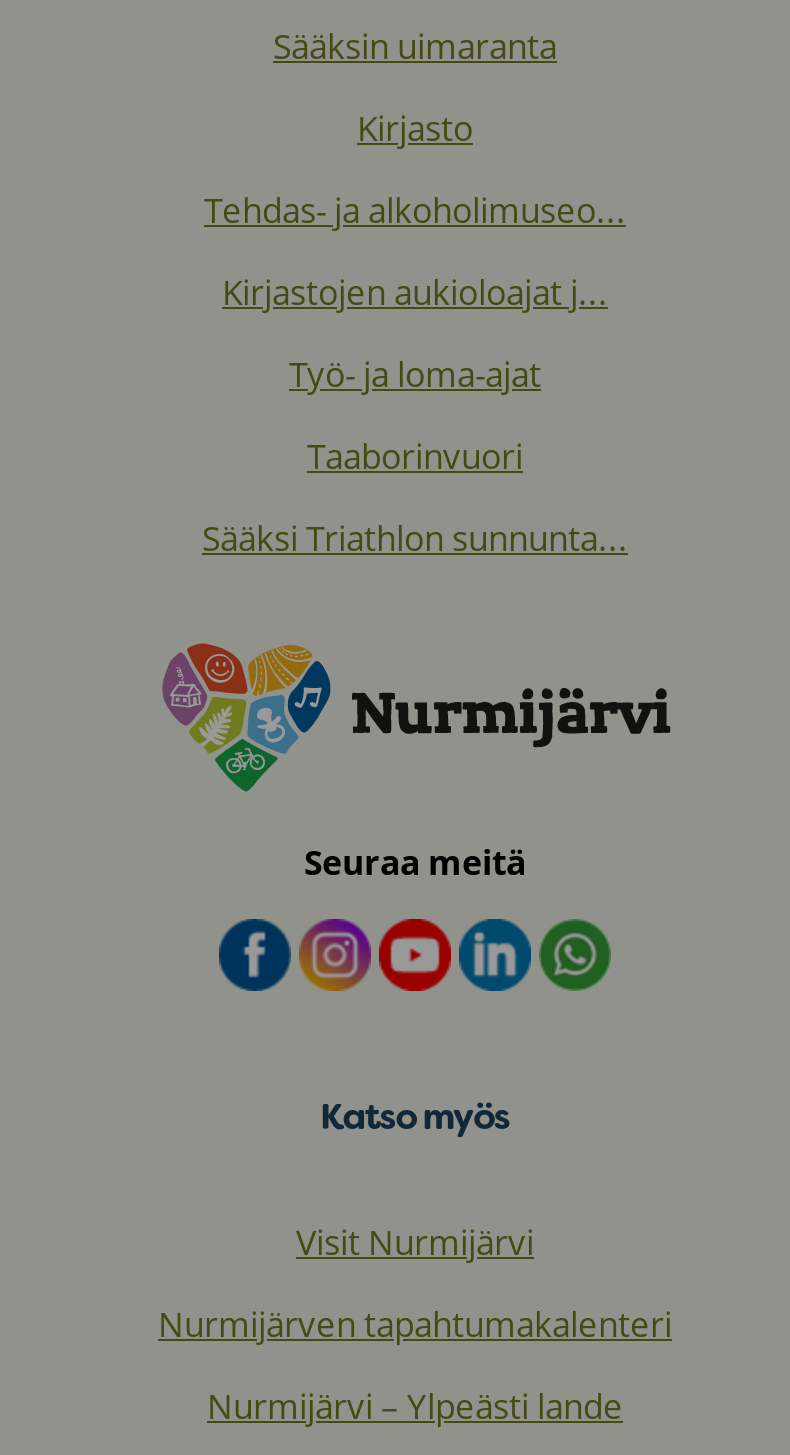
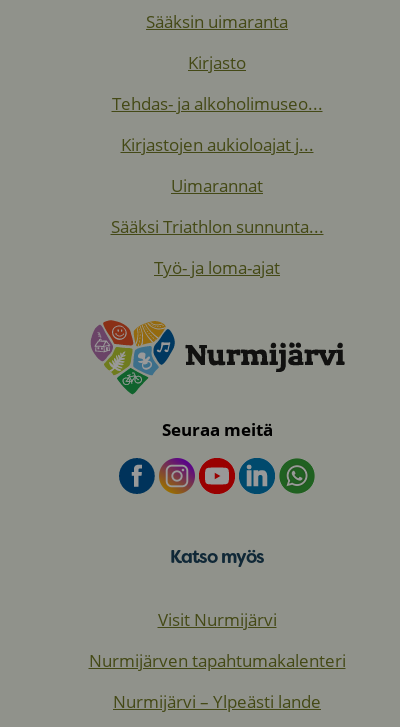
moved down: Työ- ja loma-ajat

- Taaborinvuori
+ Uimarannat

moved up: Sääksi Triathlon sunnunta...
